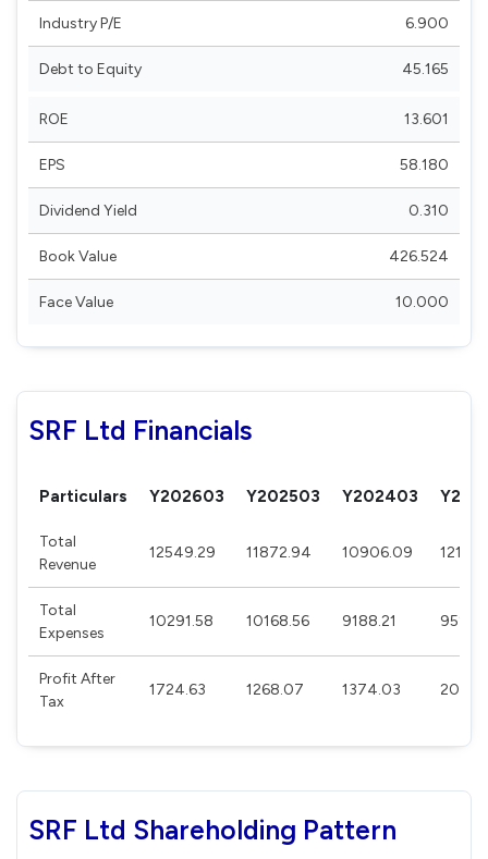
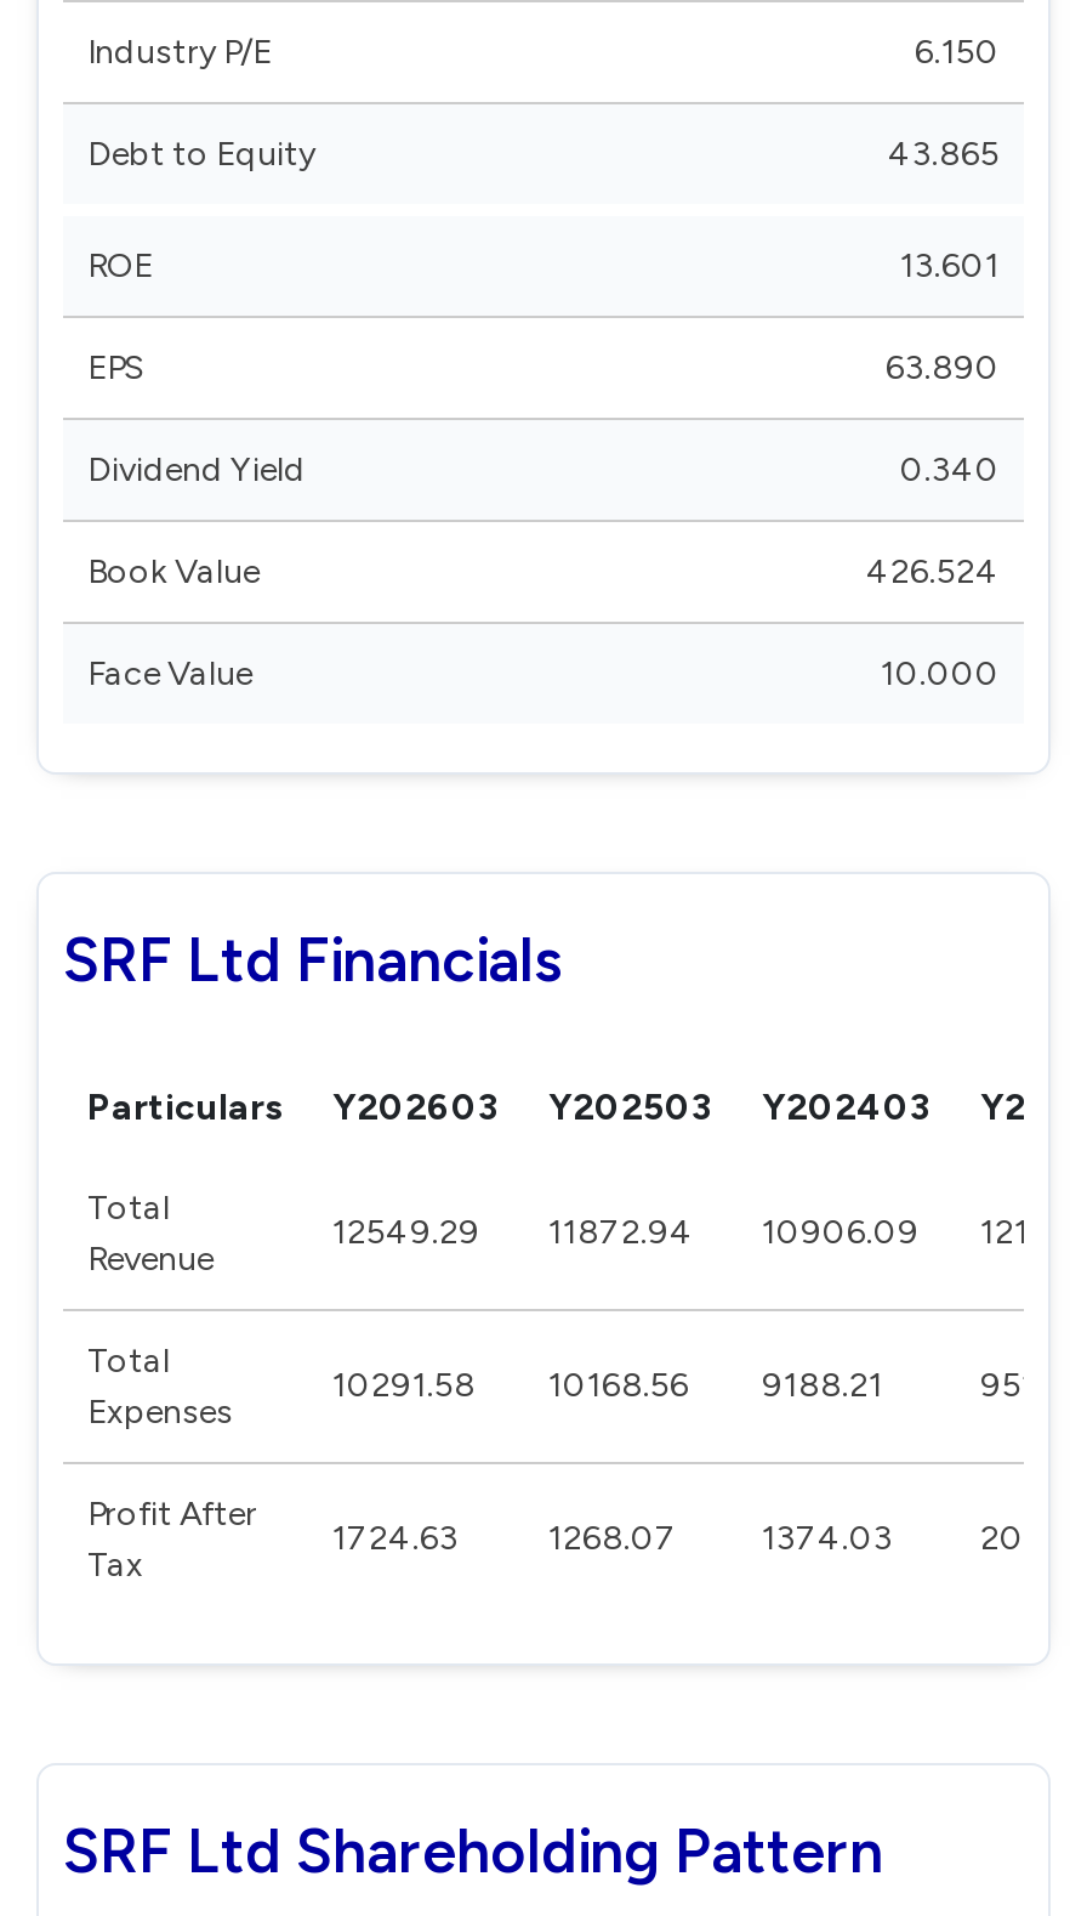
- 6.900
+ 6.150

- 45.165
+ 43.865

- 58.180
+ 63.890

- 0.310
+ 0.340
